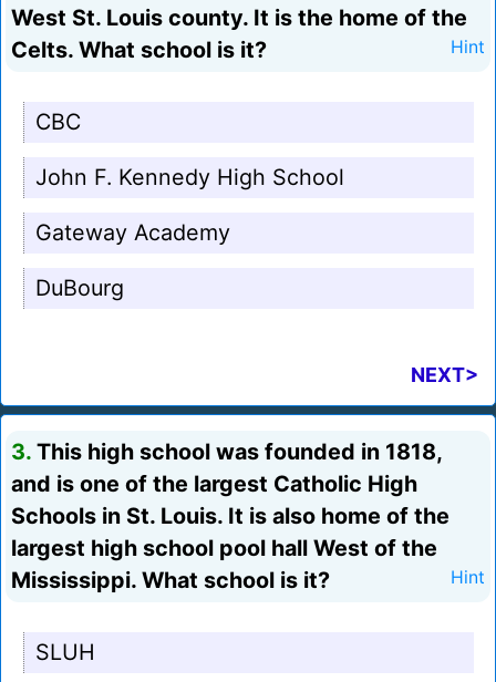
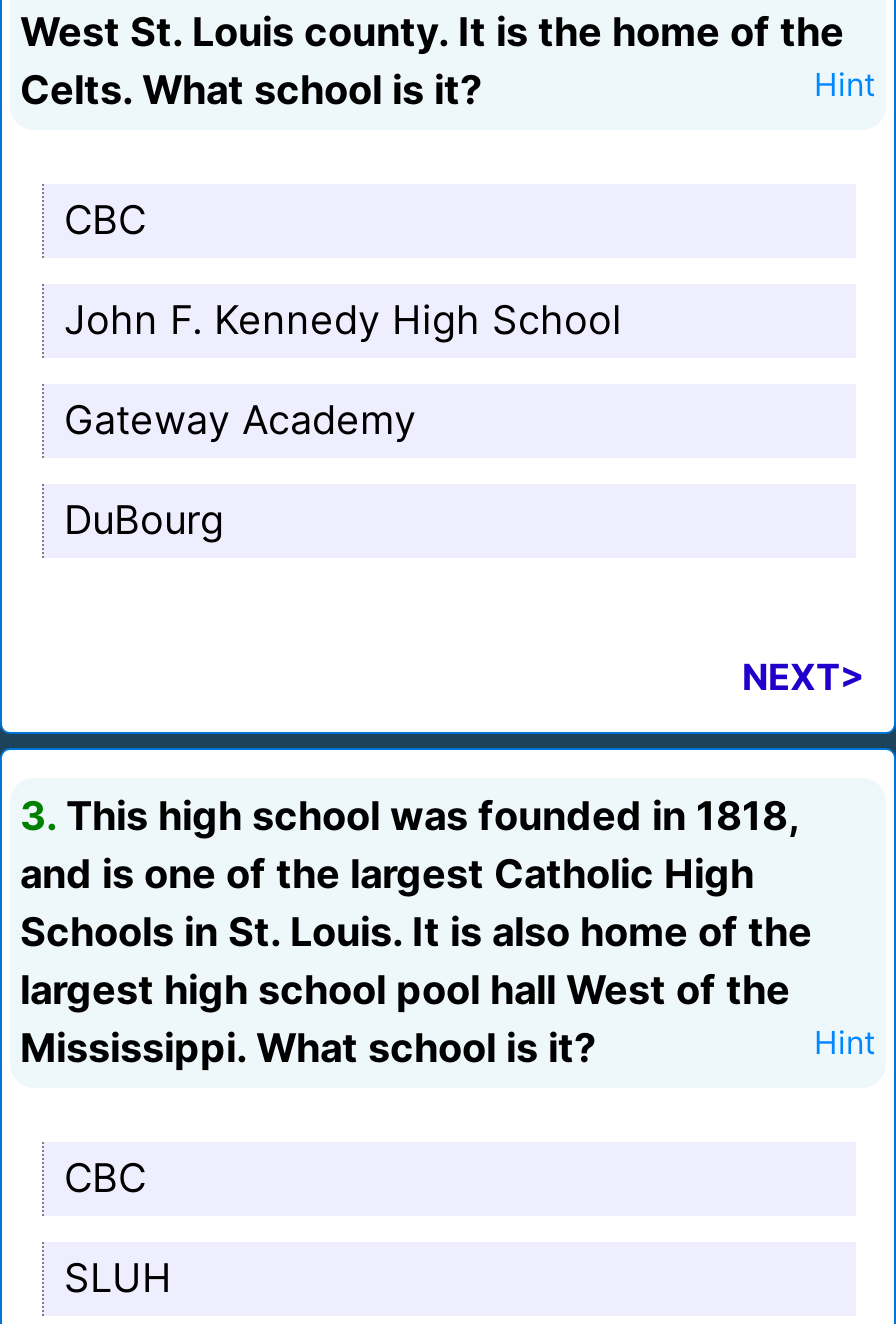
+ CBC
